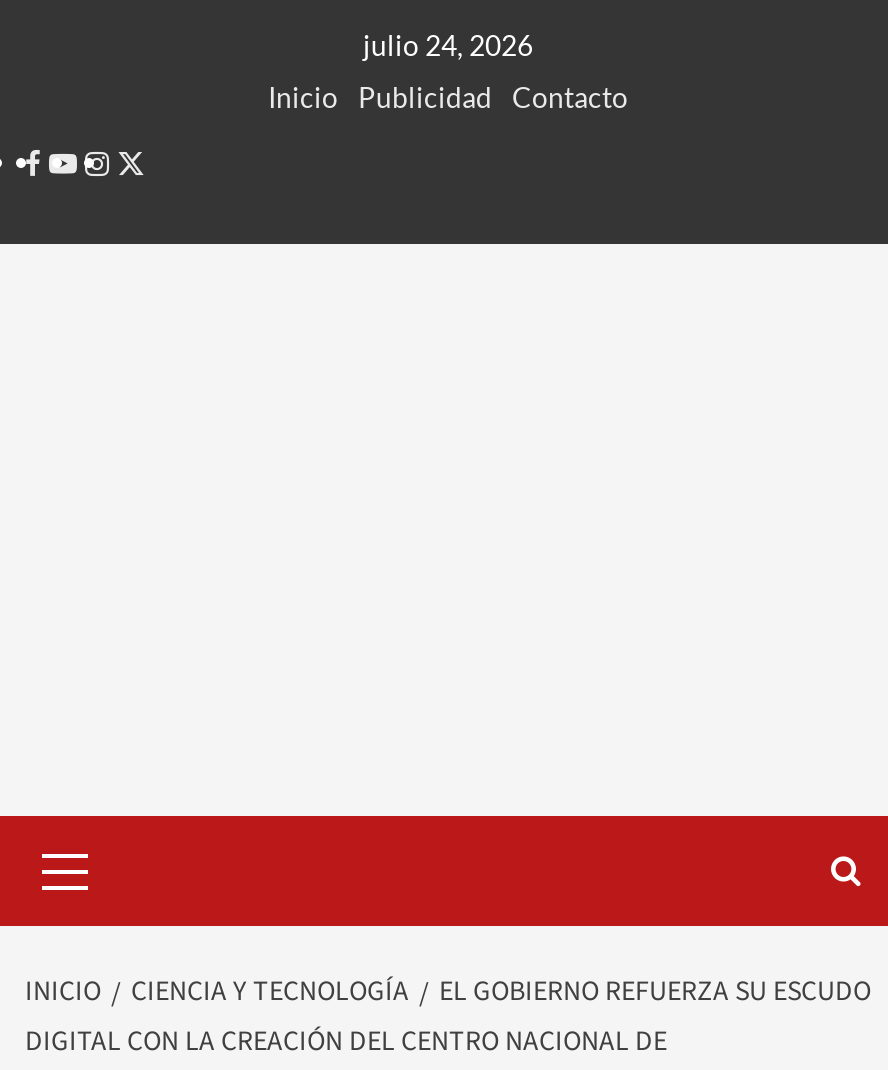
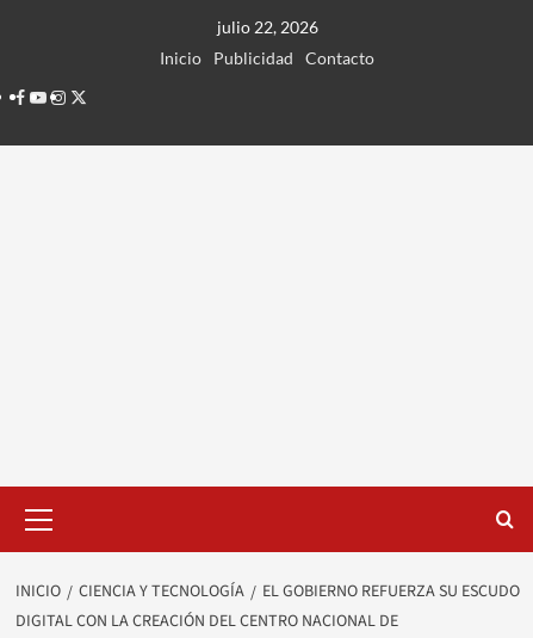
- julio 24, 2026
+ julio 22, 2026
